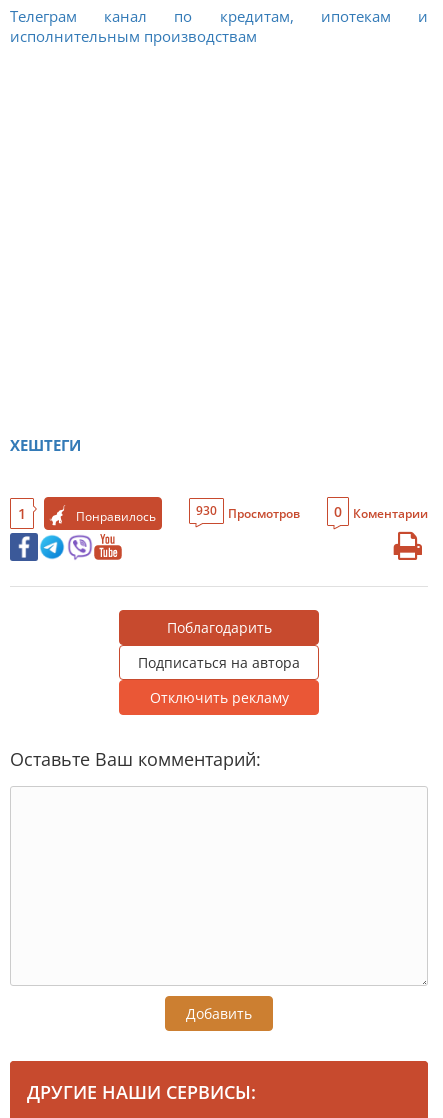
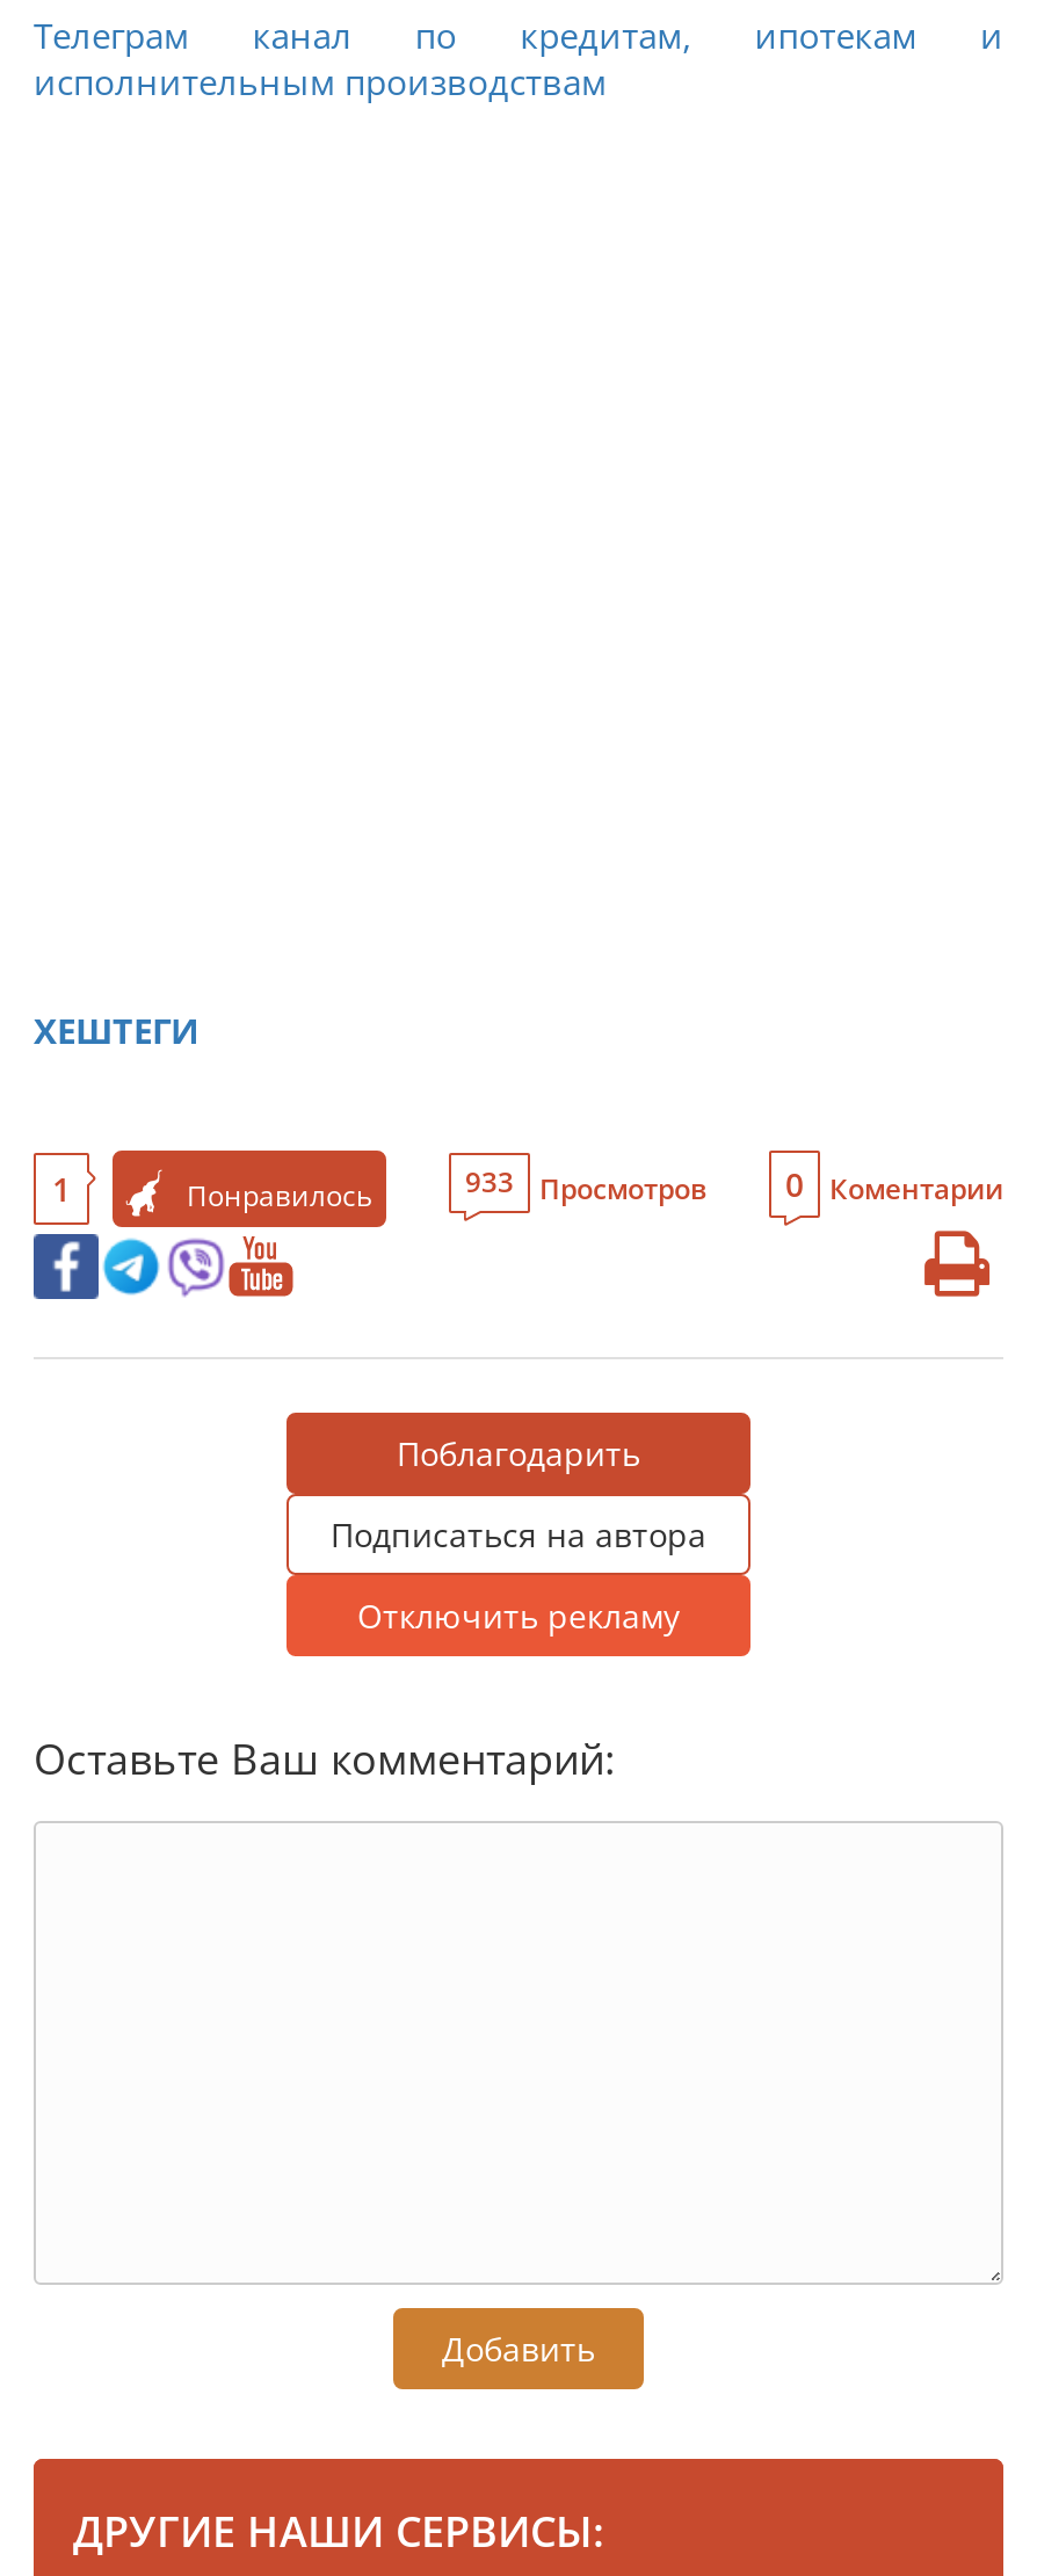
- 930 Просмотров
+ 933 Просмотров
